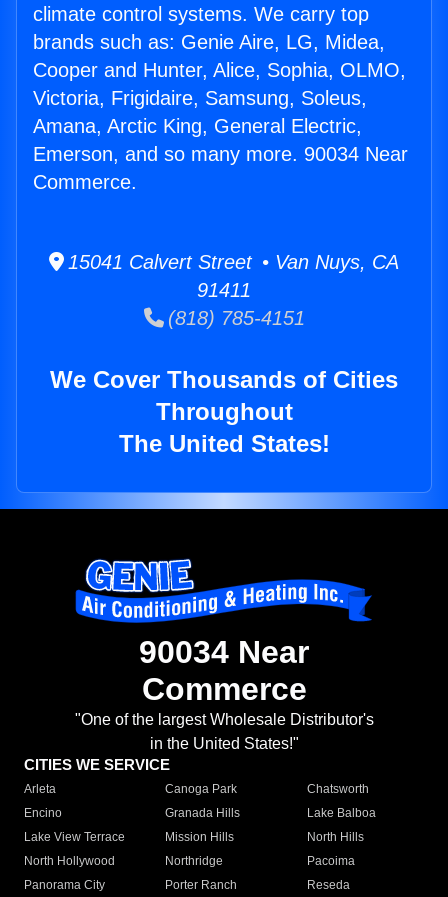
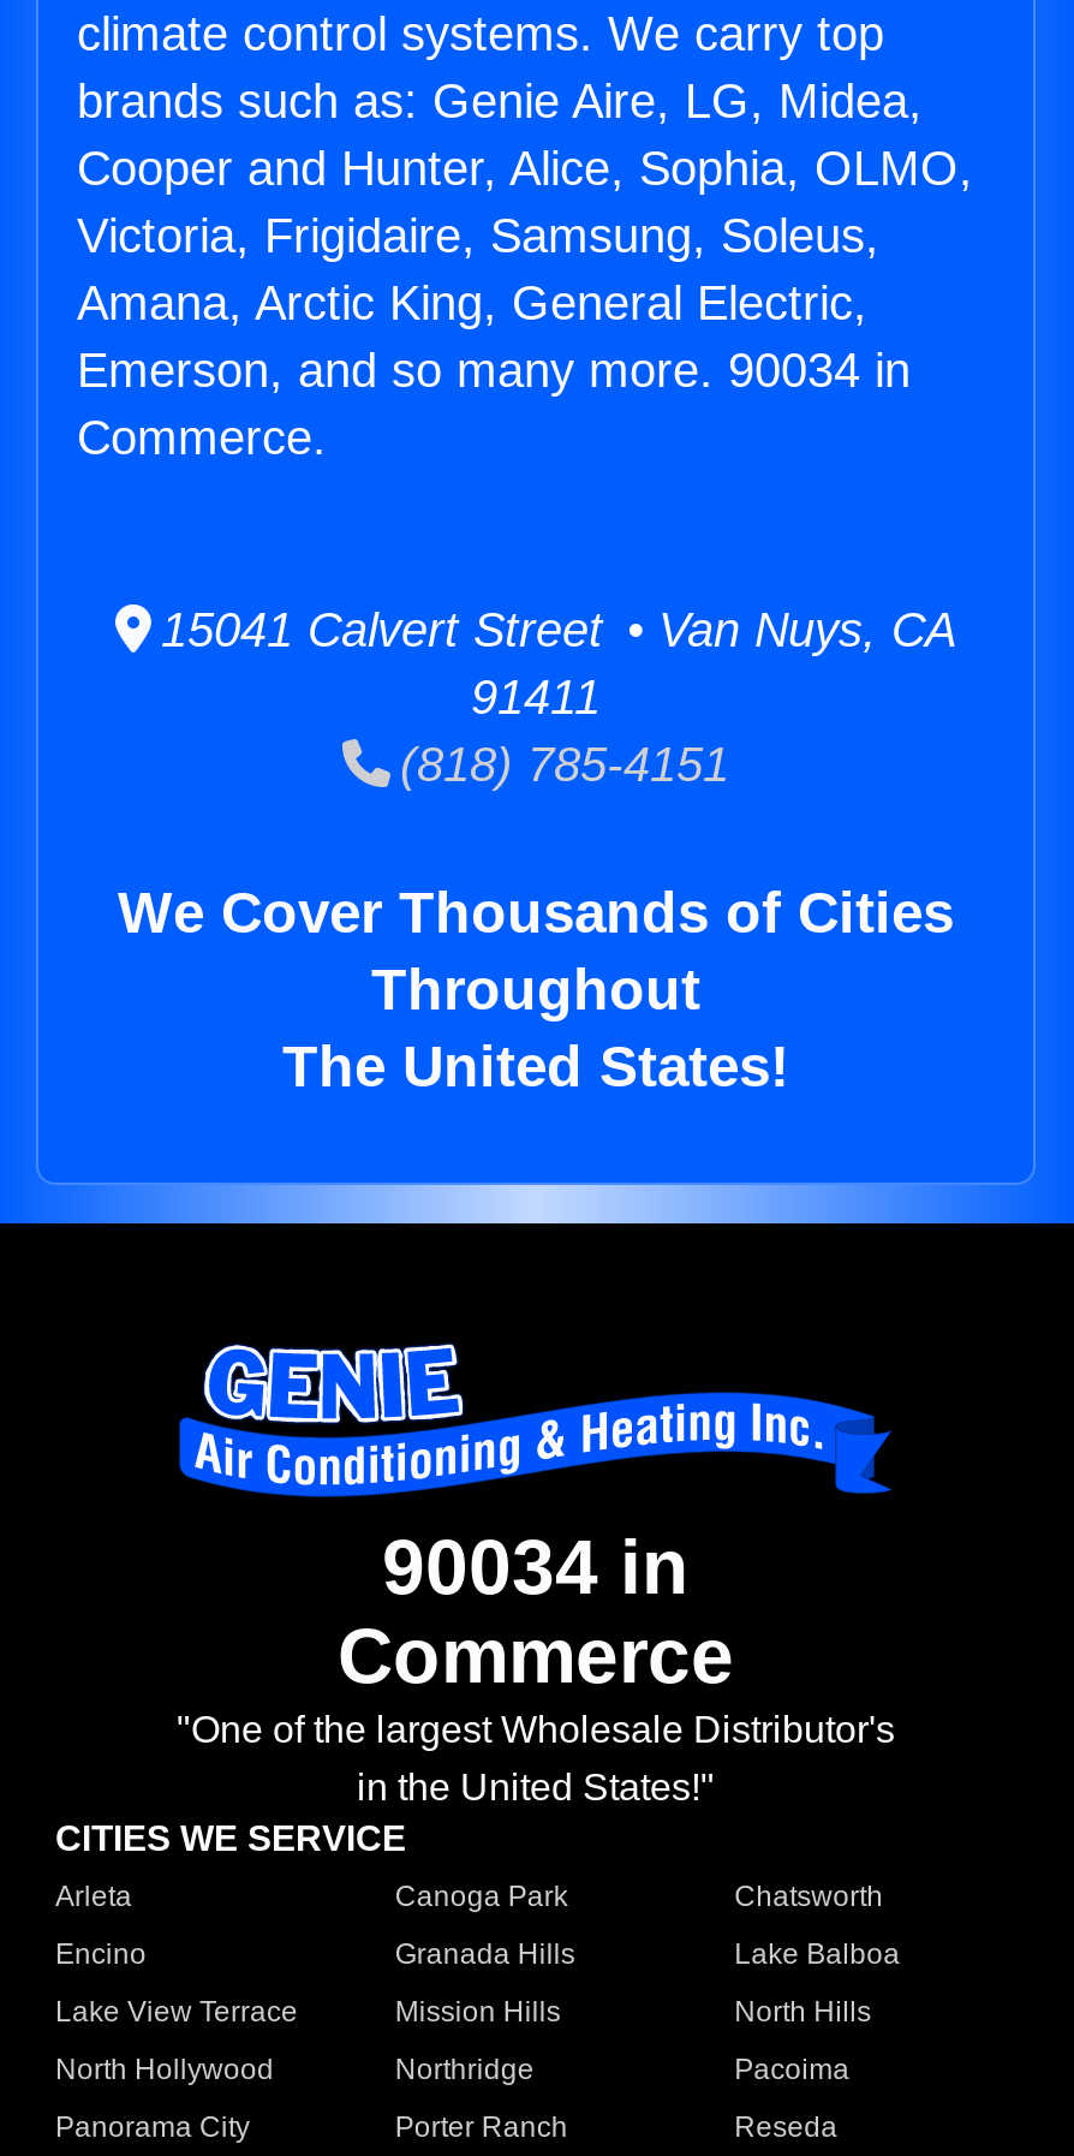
- Emerson, and so many more. 90034 Near
+ Emerson, and so many more. 90034 in

- 90034 Near
+ 90034 in
